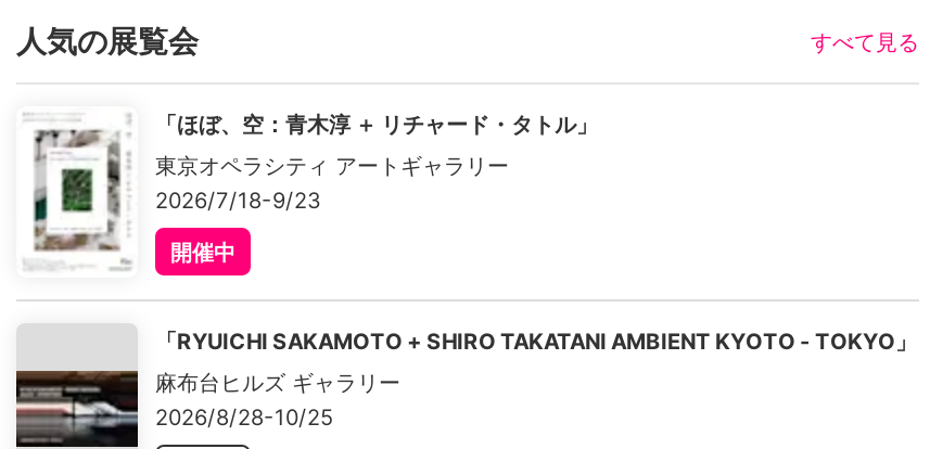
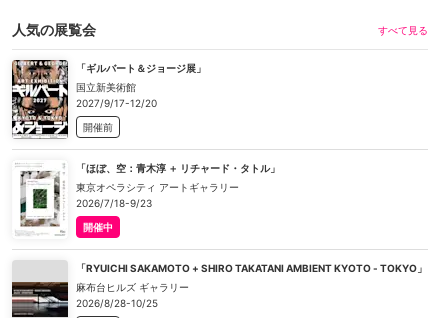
+ [image]
+ 「ギルバート＆ジョージ展」
+ 国立新美術館
+ 2027/9/17-12/20
+ 開催前
